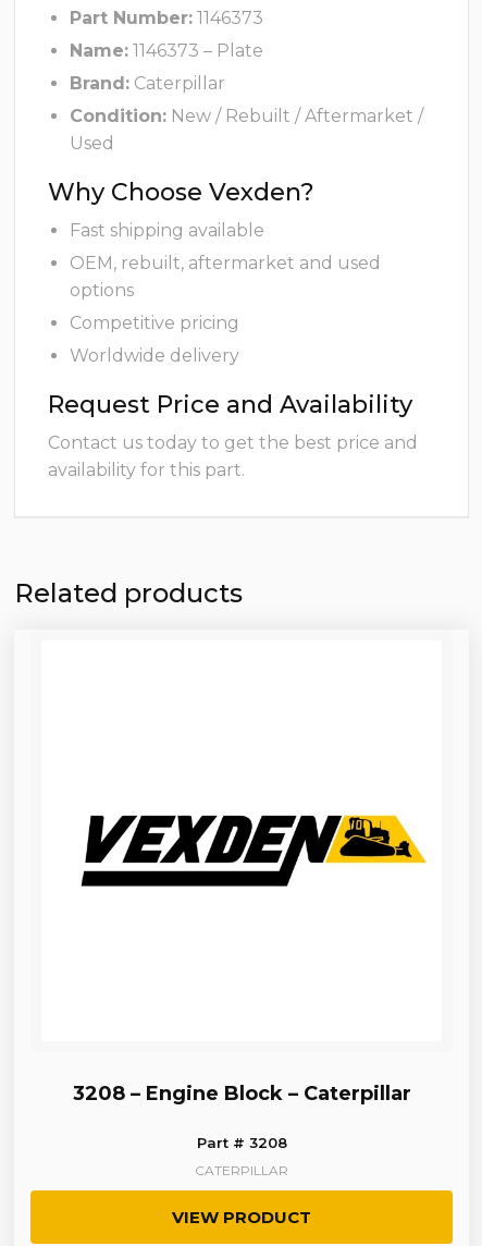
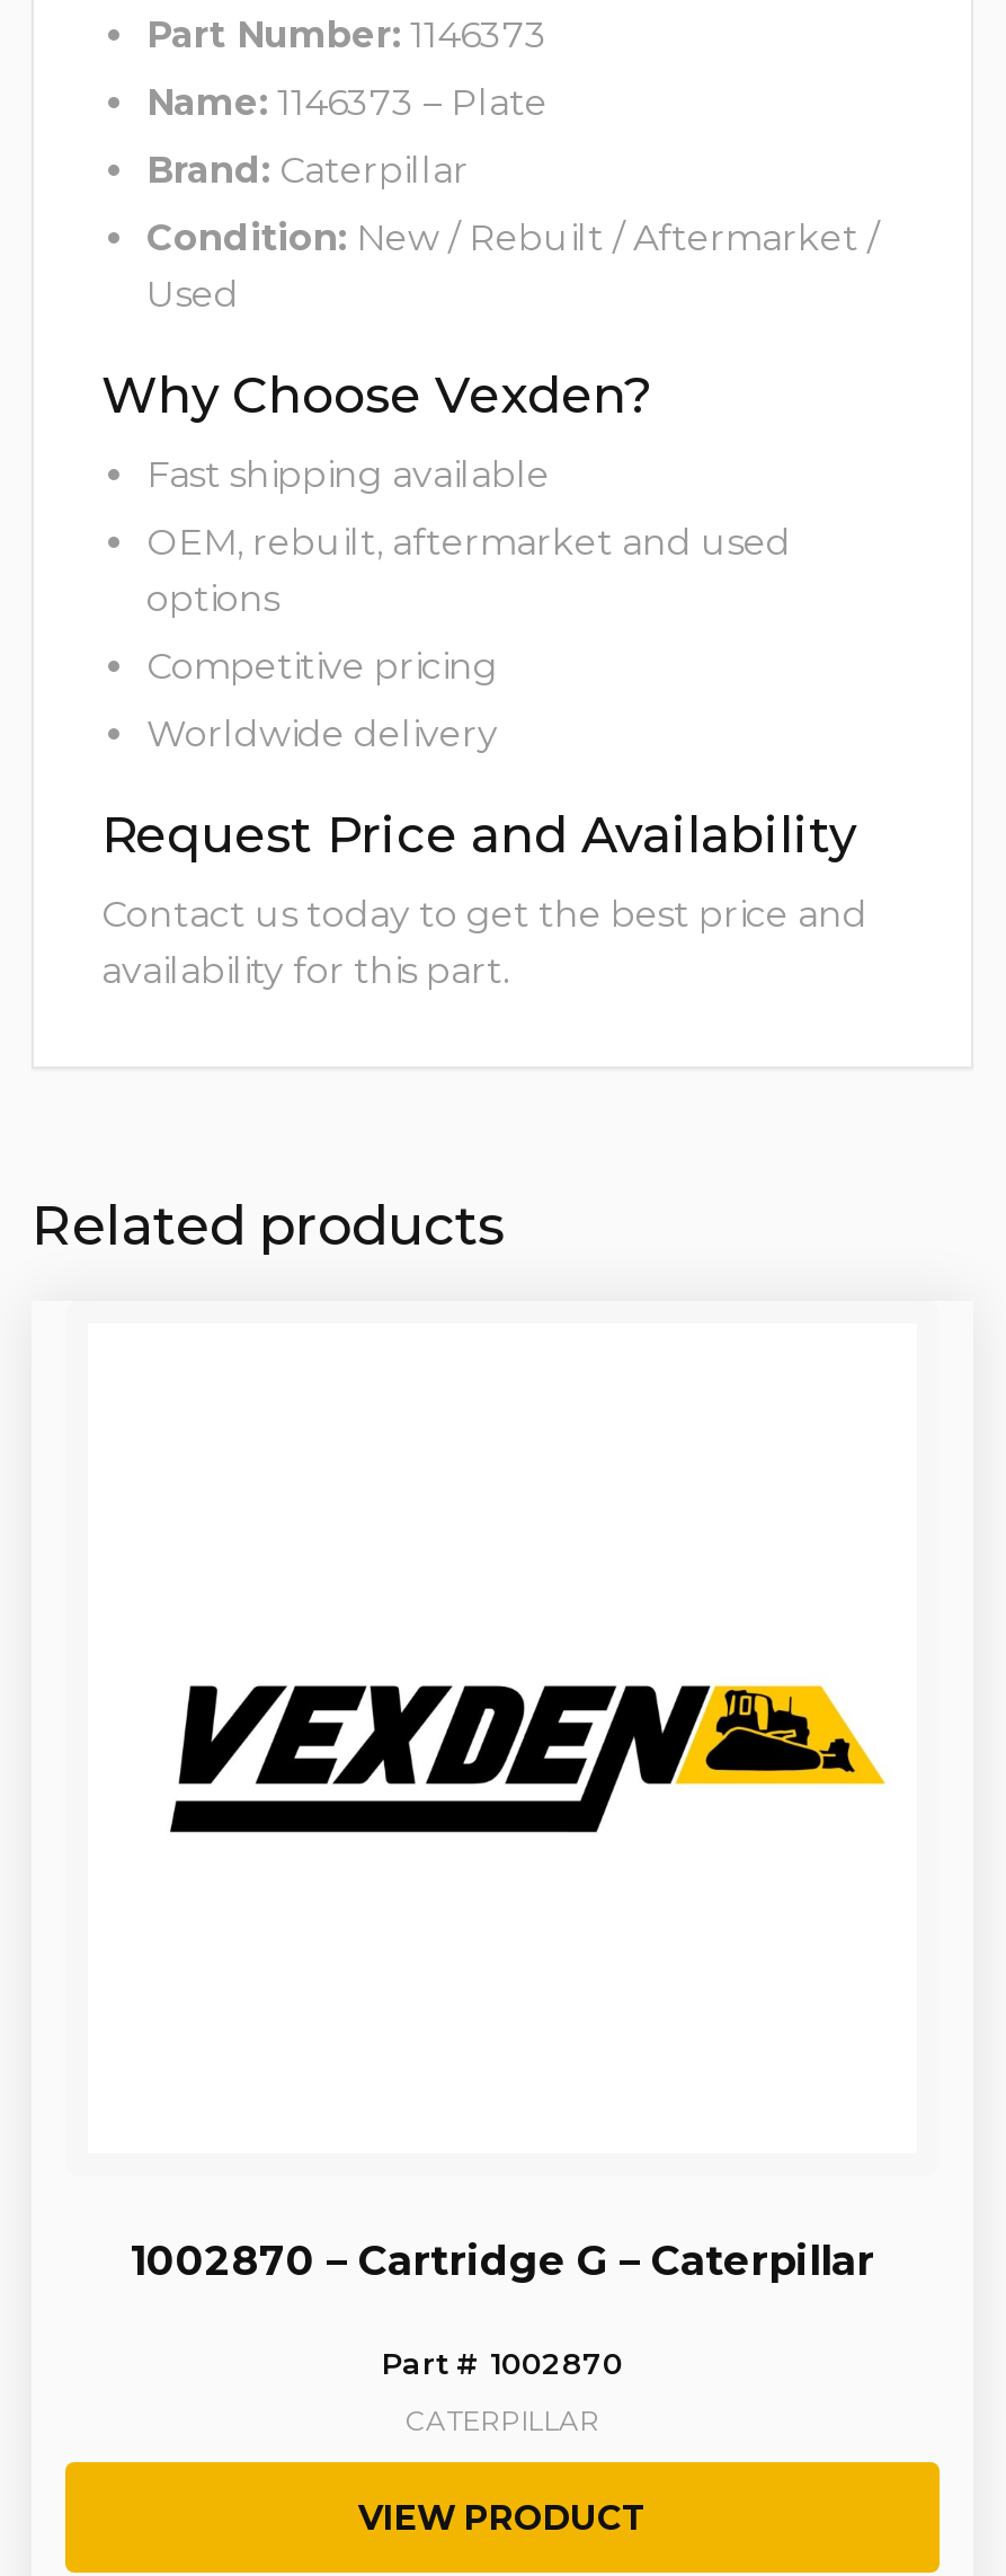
- 3208 – Engine Block – Caterpillar
+ 1002870 – Cartridge G – Caterpillar

- Part # 3208
+ Part # 1002870
